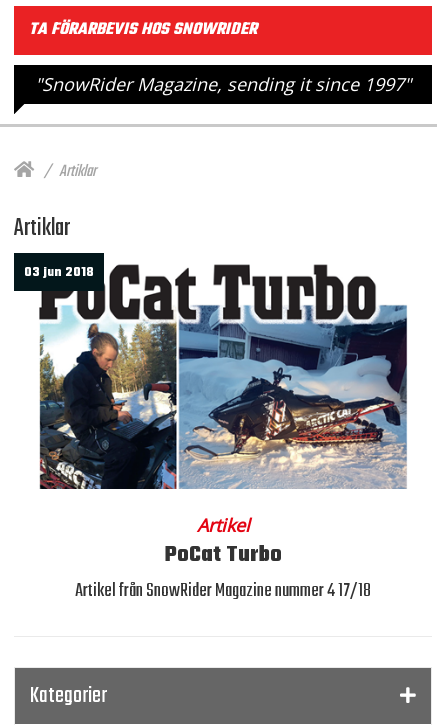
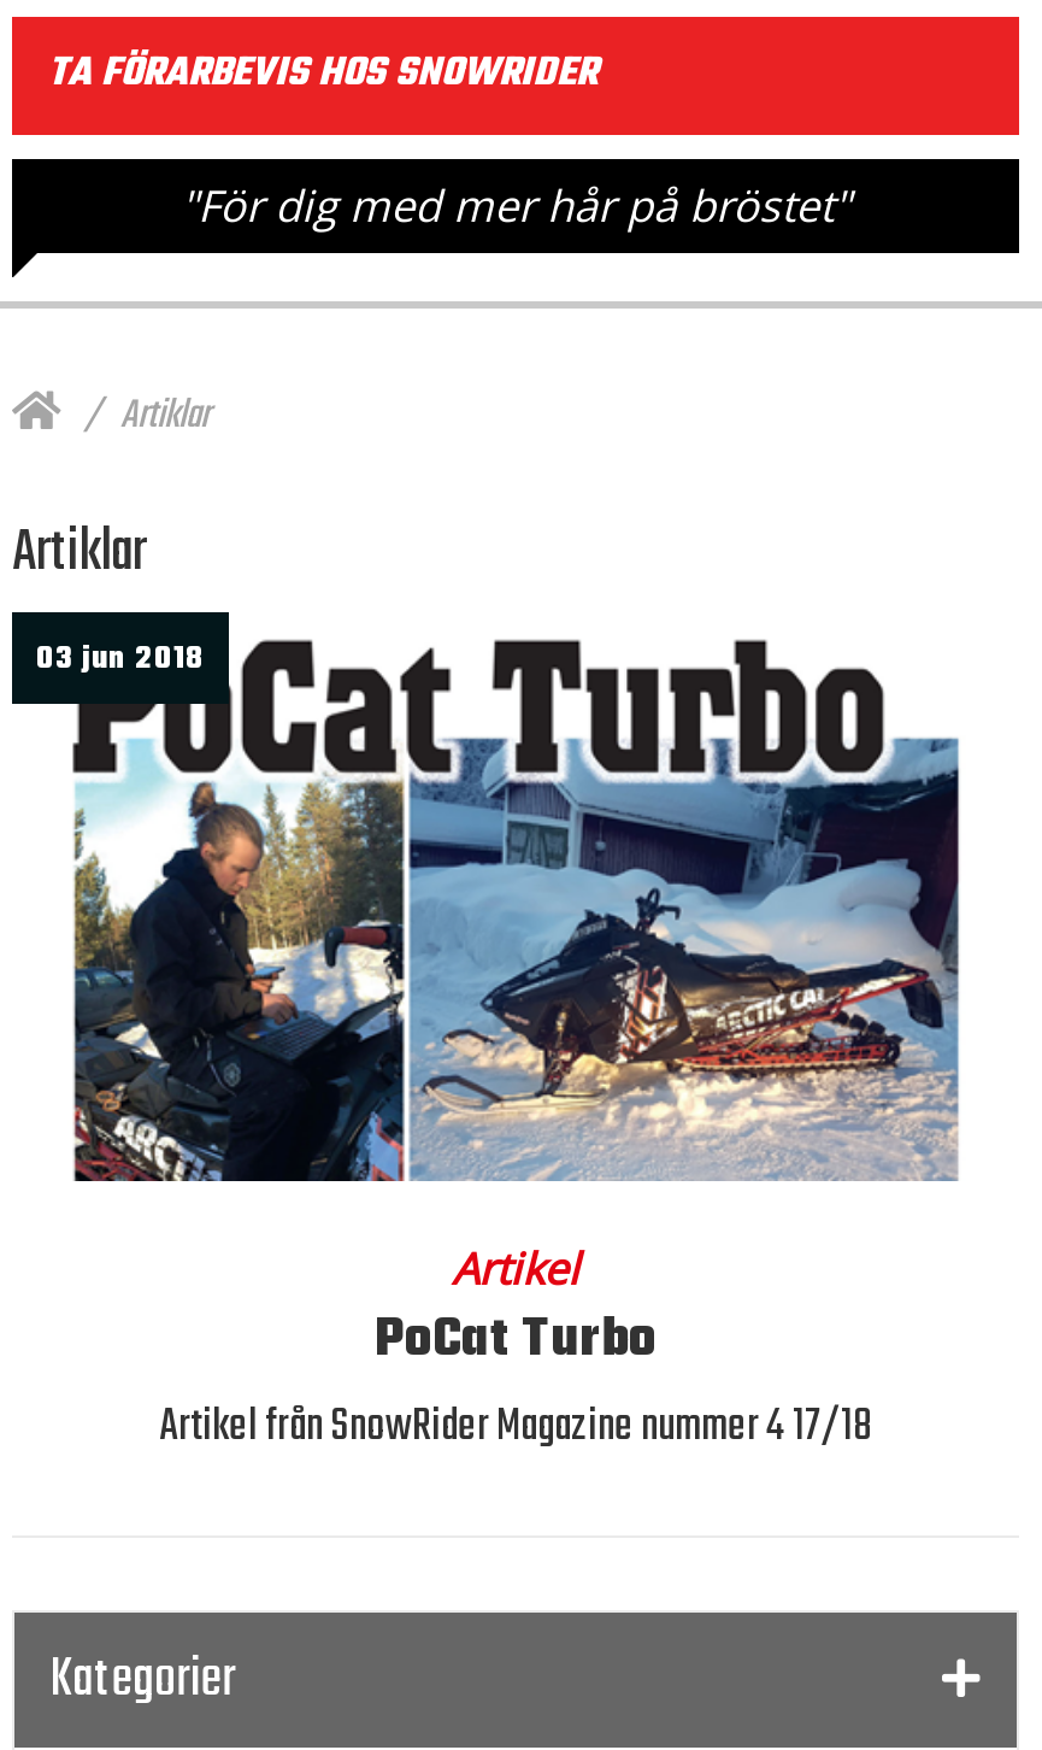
- "SnowRider Magazine, sending it since 1997"
+ "För dig med mer hår på bröstet"
